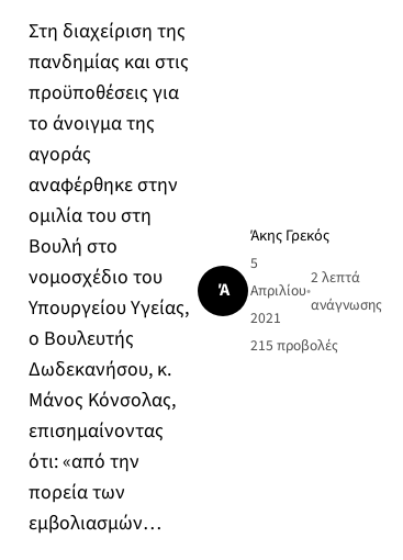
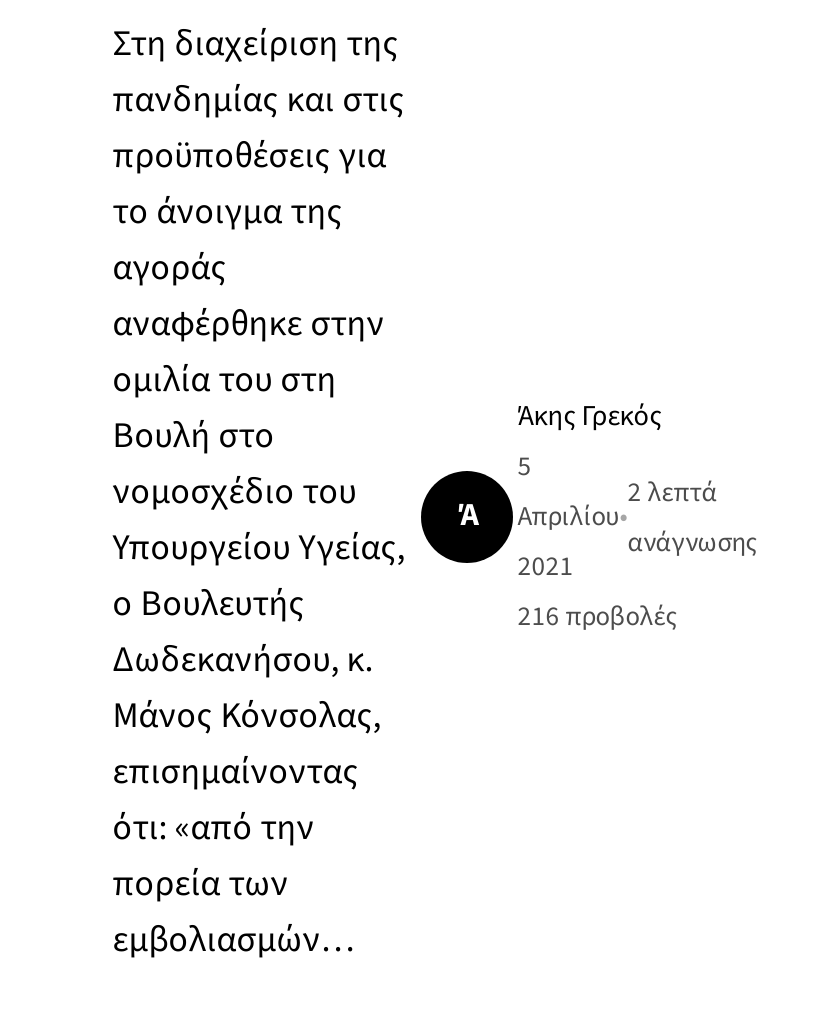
- 215 προβολές
+ 216 προβολές
